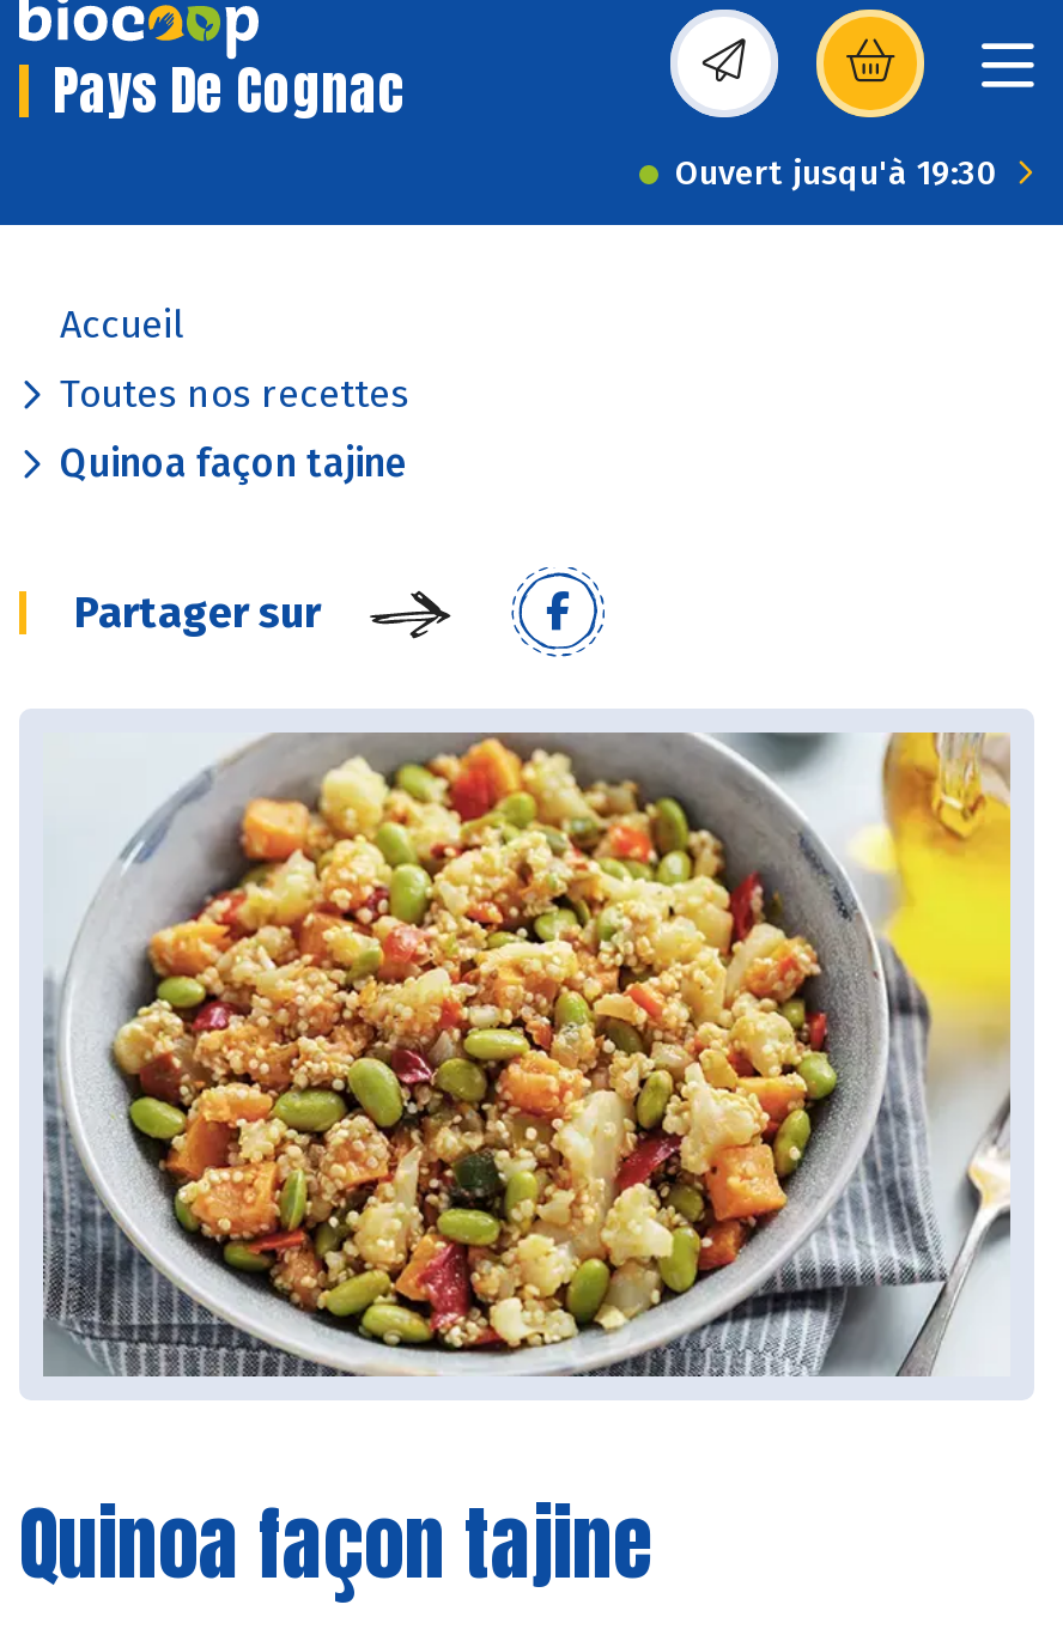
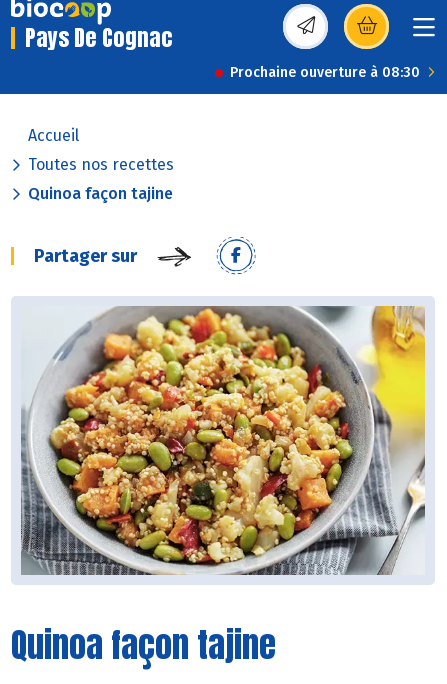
- Ouvert jusqu'à 19:30
+ Prochaine ouverture à 08:30
